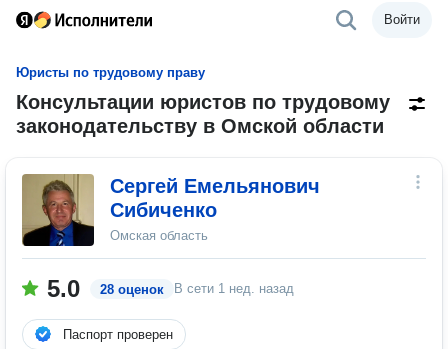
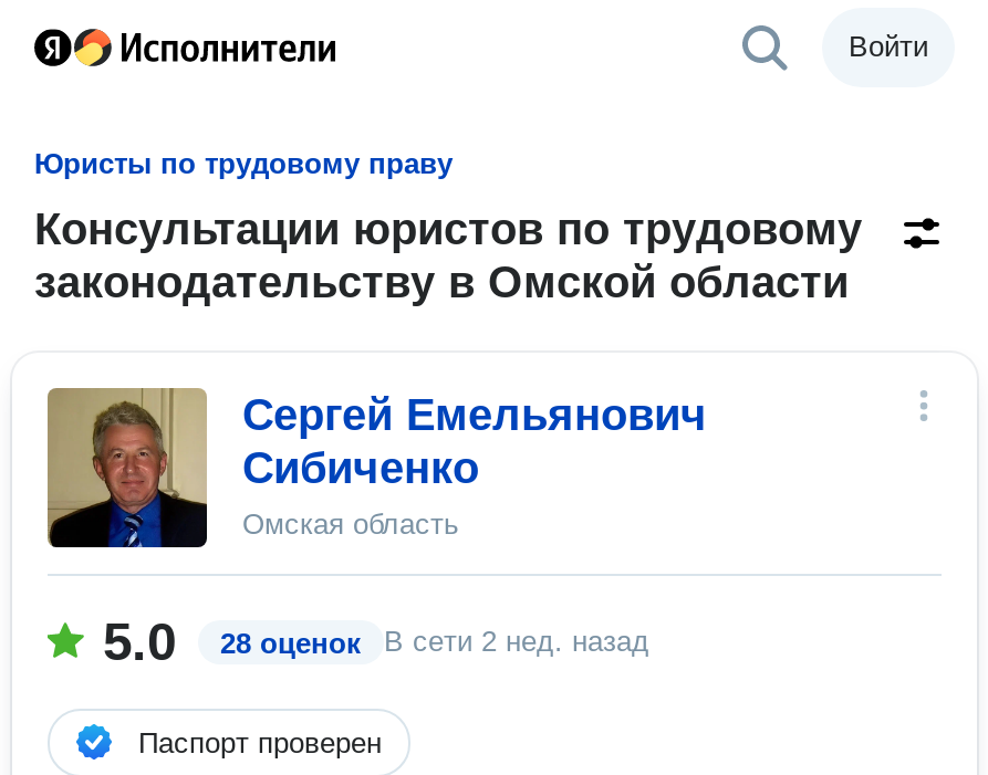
- В сети 1 нед. назад
+ В сети 2 нед. назад
